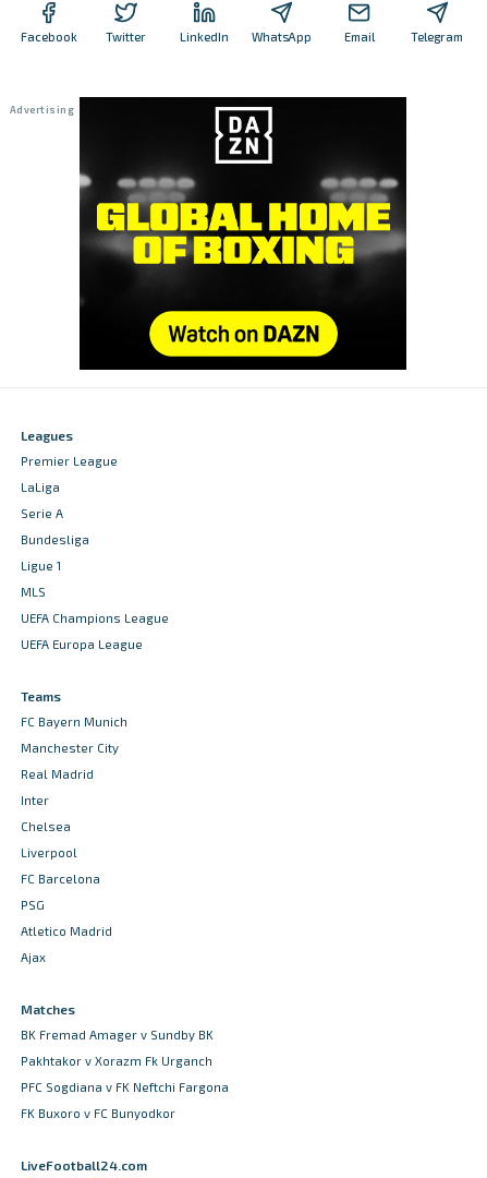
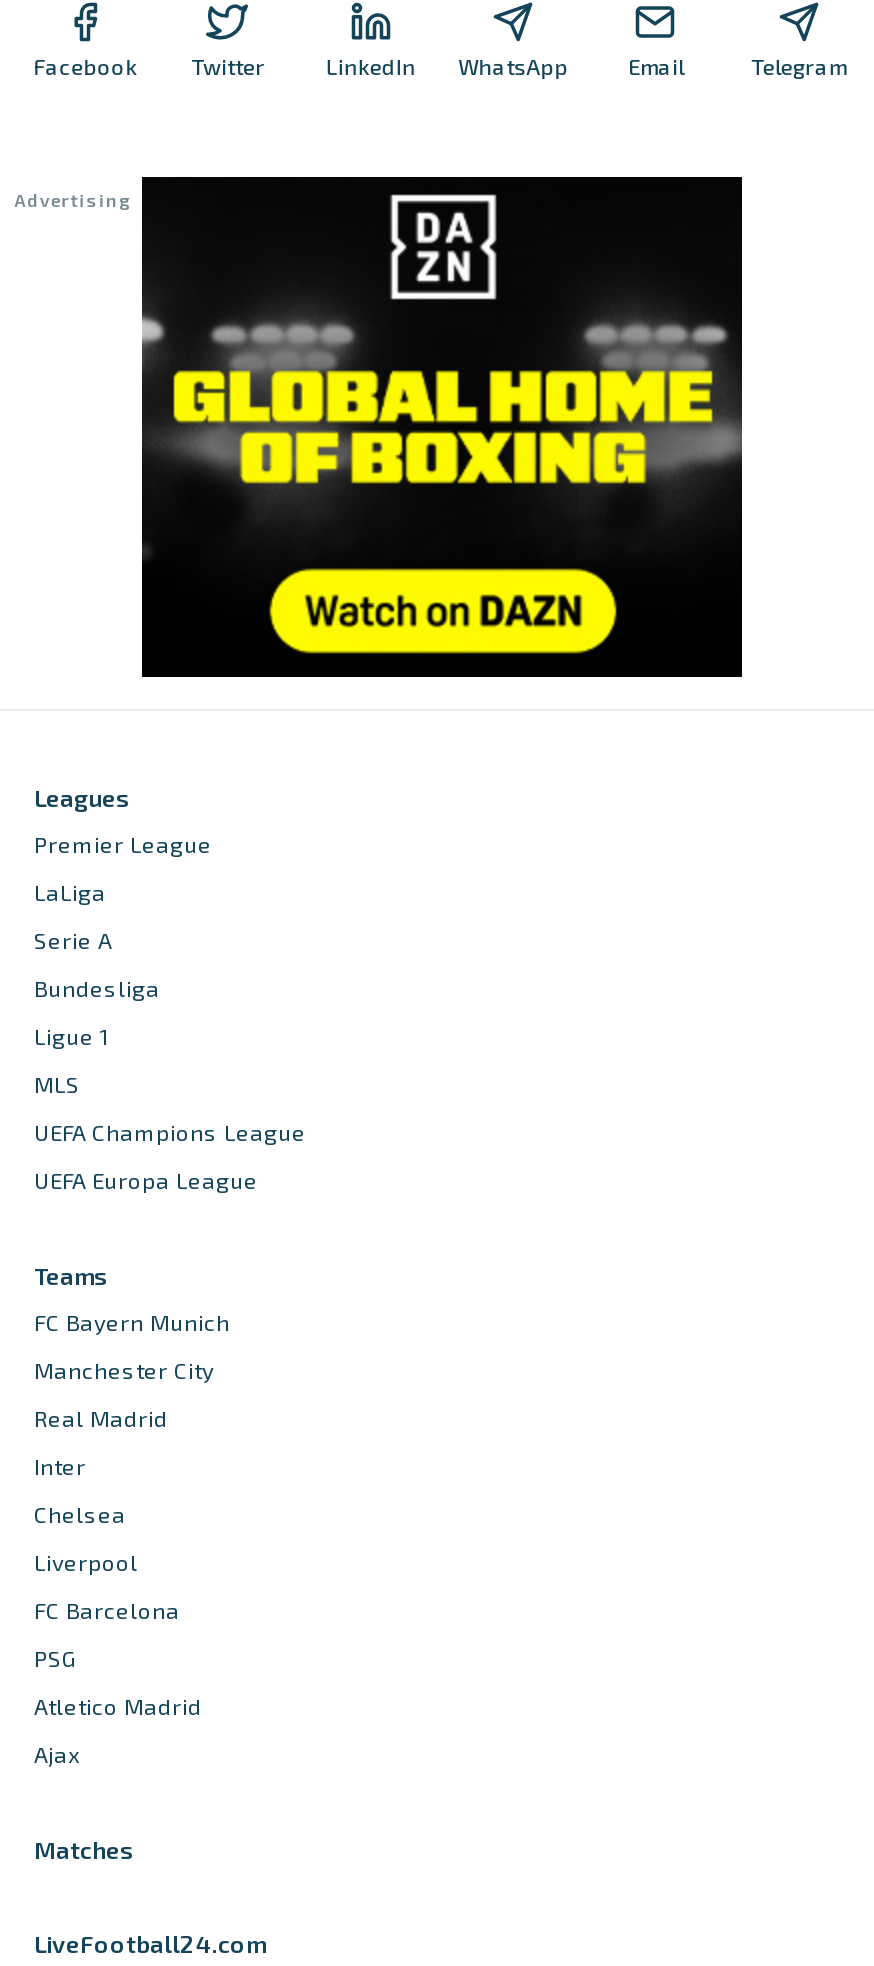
- BK Fremad Amager v Sundby BK
- Pakhtakor v Xorazm Fk Urganch
- PFC Sogdiana v FK Neftchi Fargona
- FK Buxoro v FC Bunyodkor
